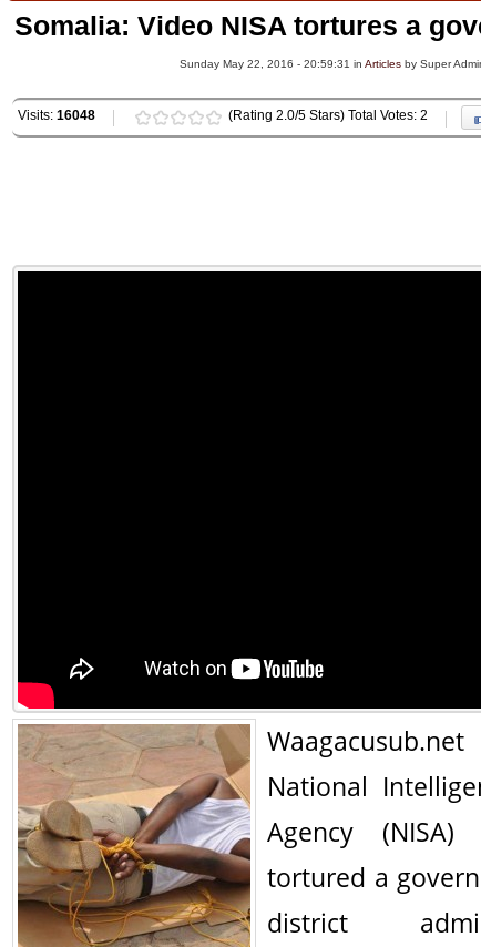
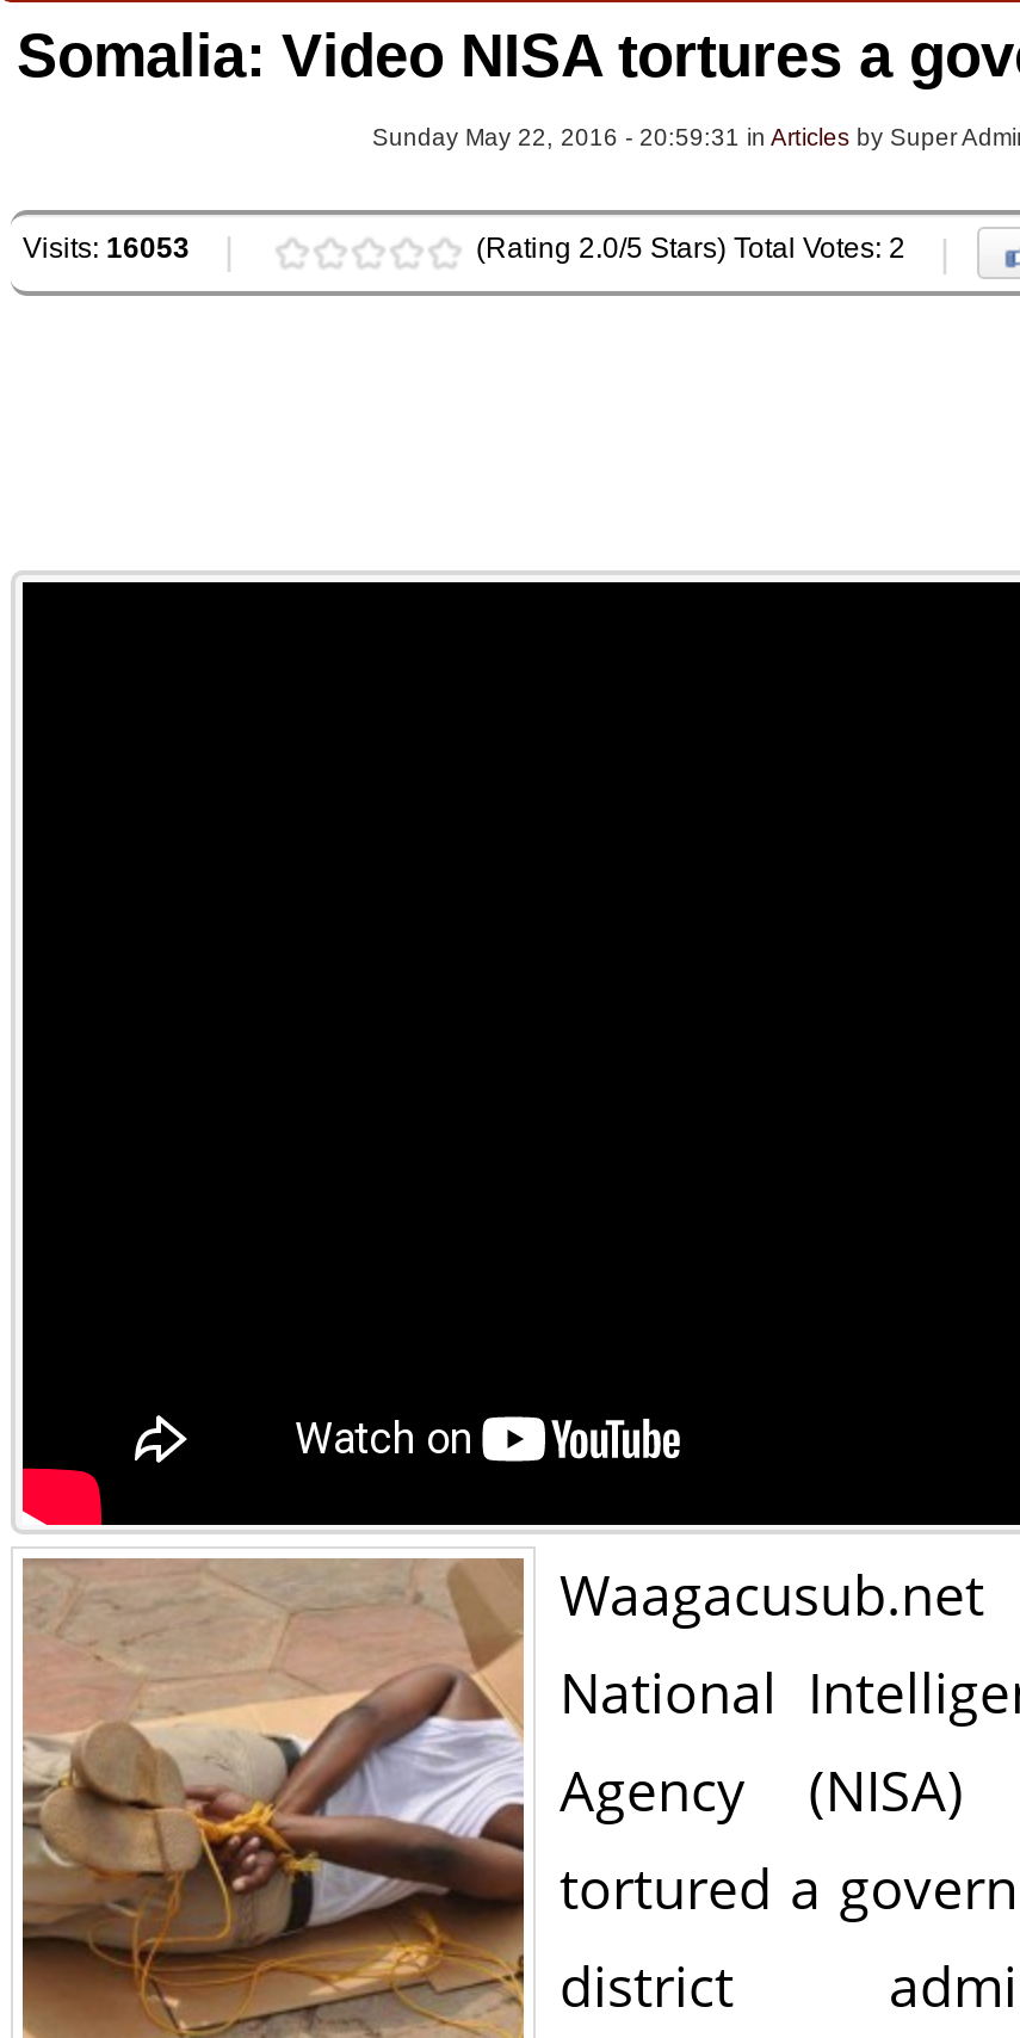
- Visits: 16048
+ Visits: 16053
